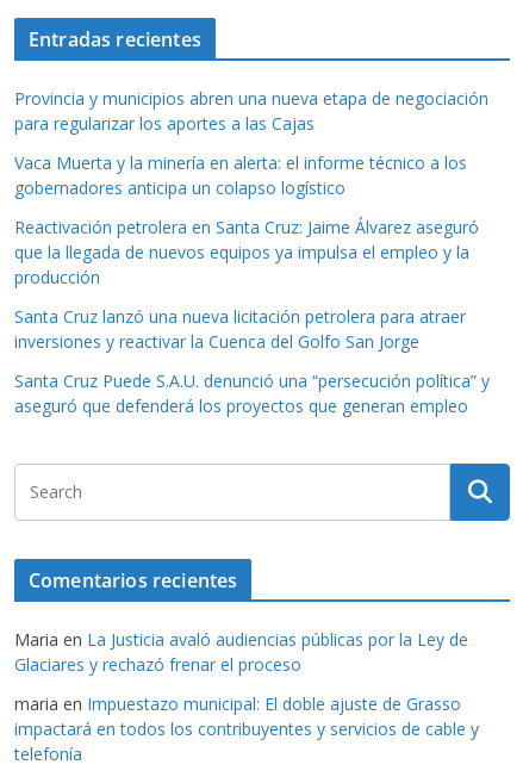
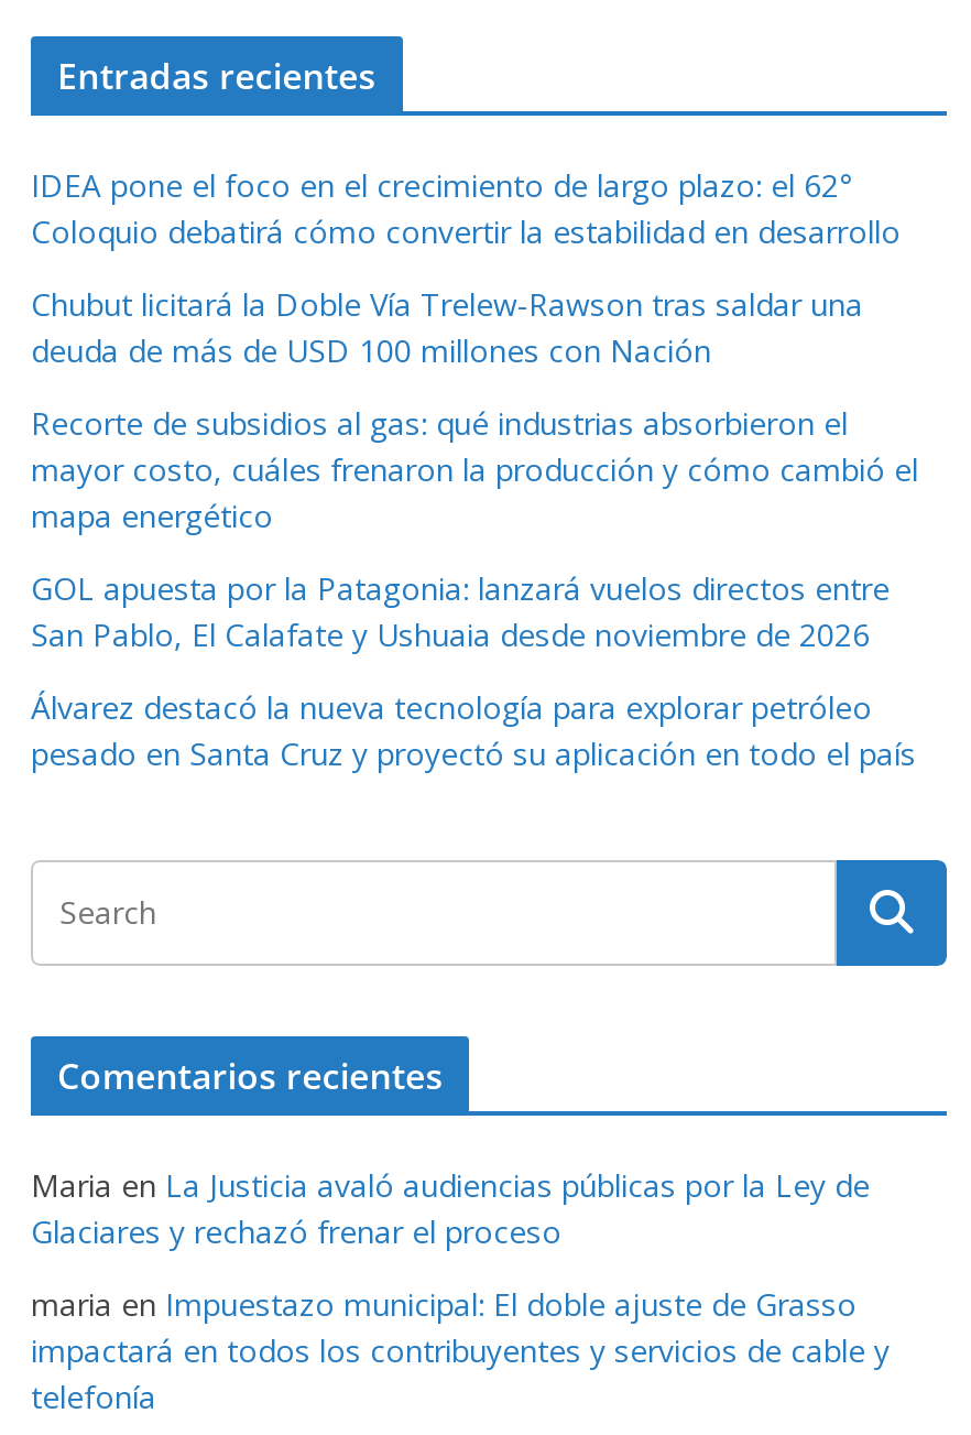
- Provincia y municipios abren una nueva etapa de negociación
- para regularizar los aportes a las Cajas
+ IDEA pone el foco en el crecimiento de largo plazo: el 62°
+ Coloquio debatirá cómo convertir la estabilidad en desarrollo

- Vaca Muerta y la minería en alerta: el informe técnico a los
- gobernadores anticipa un colapso logístico
+ Chubut licitará la Doble Vía Trelew-Rawson tras saldar una
+ deuda de más de USD 100 millones con Nación

- Reactivación petrolera en Santa Cruz: Jaime Álvarez aseguró
- que la llegada de nuevos equipos ya impulsa el empleo y la
- producción
+ Recorte de subsidios al gas: qué industrias absorbieron el
+ mayor costo, cuáles frenaron la producción y cómo cambió el
+ mapa energético

- Santa Cruz lanzó una nueva licitación petrolera para atraer
- inversiones y reactivar la Cuenca del Golfo San Jorge
+ GOL apuesta por la Patagonia: lanzará vuelos directos entre
+ San Pablo, El Calafate y Ushuaia desde noviembre de 2026

- Santa Cruz Puede S.A.U. denunció una “persecución política” y
- aseguró que defenderá los proyectos que generan empleo
+ Álvarez destacó la nueva tecnología para explorar petróleo
+ pesado en Santa Cruz y proyectó su aplicación en todo el país
